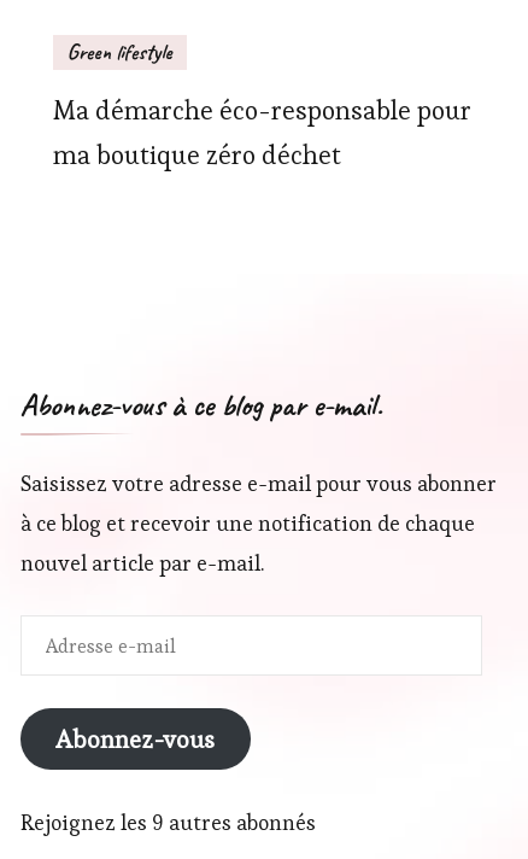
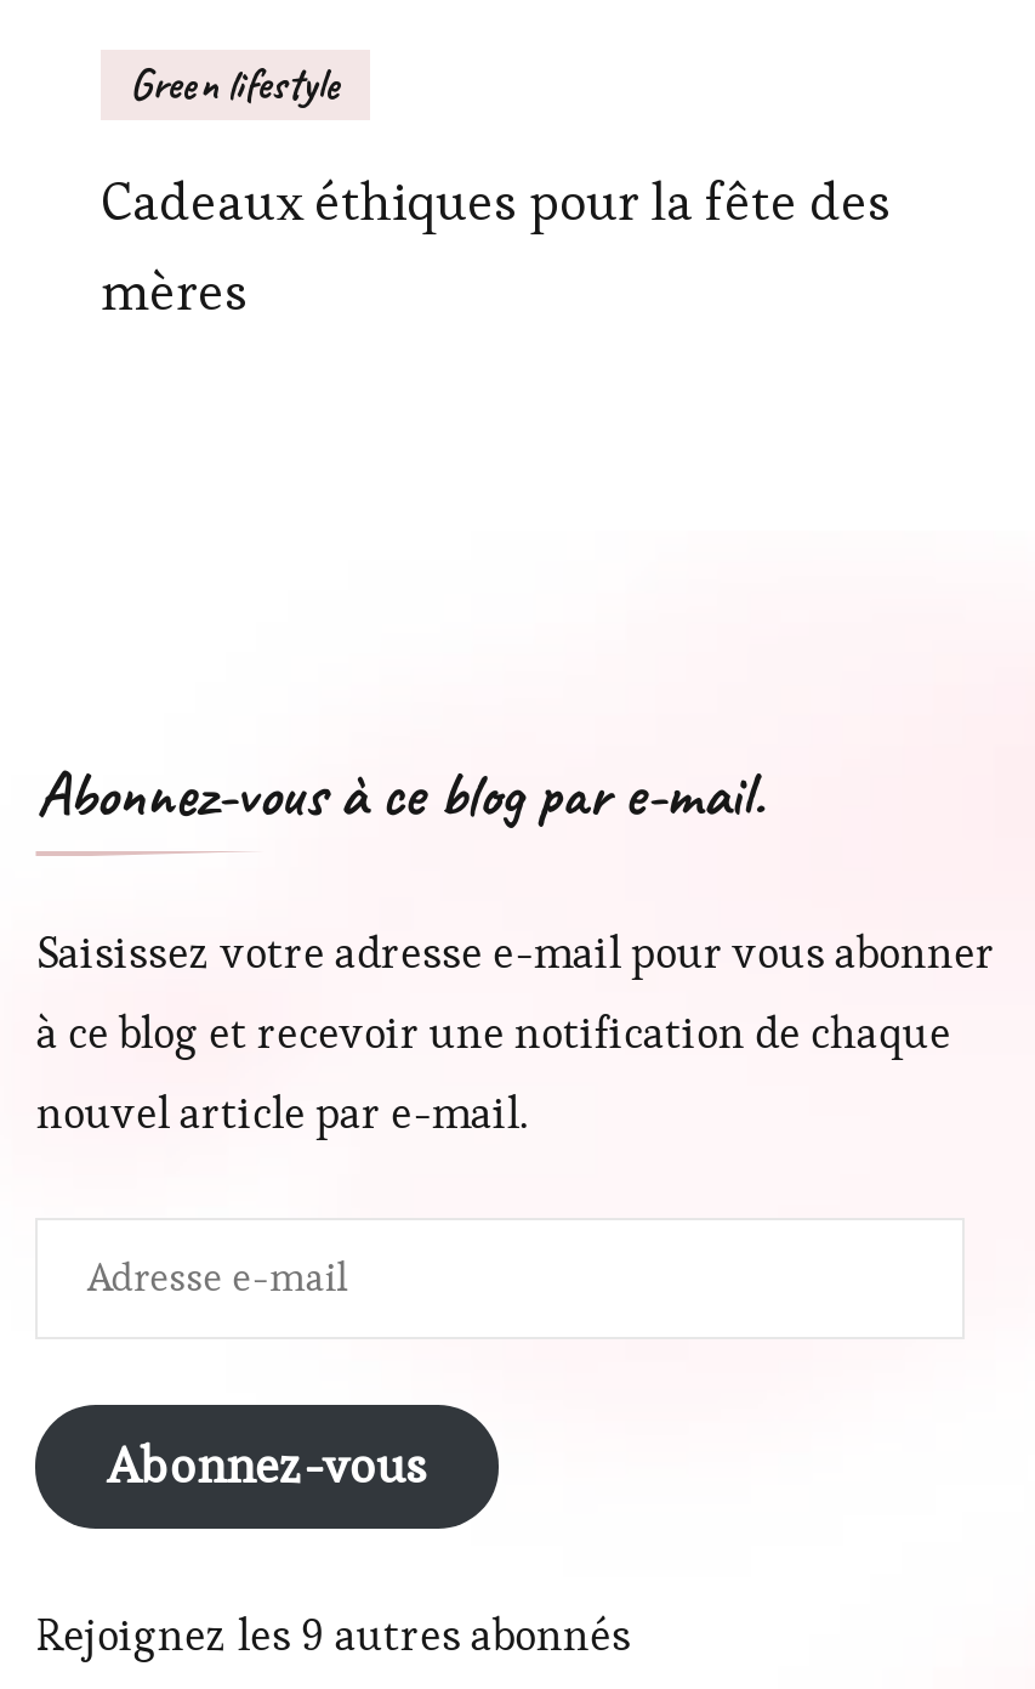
- Ma démarche éco-responsable pour
- ma boutique zéro déchet
+ Cadeaux éthiques pour la fête des
+ mères
